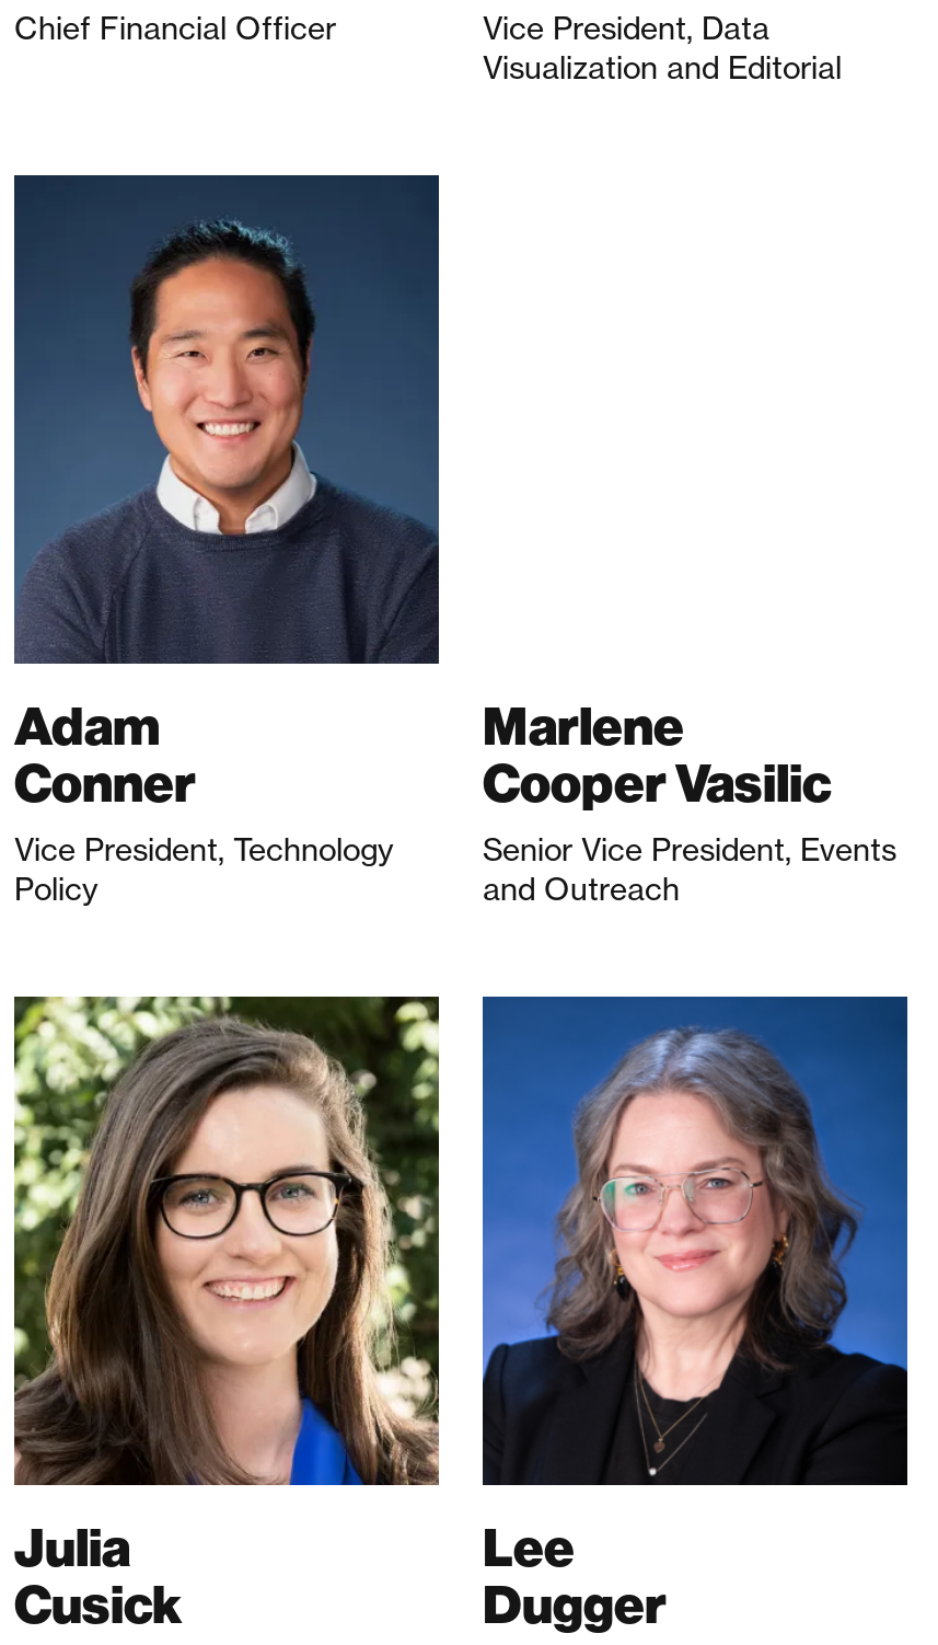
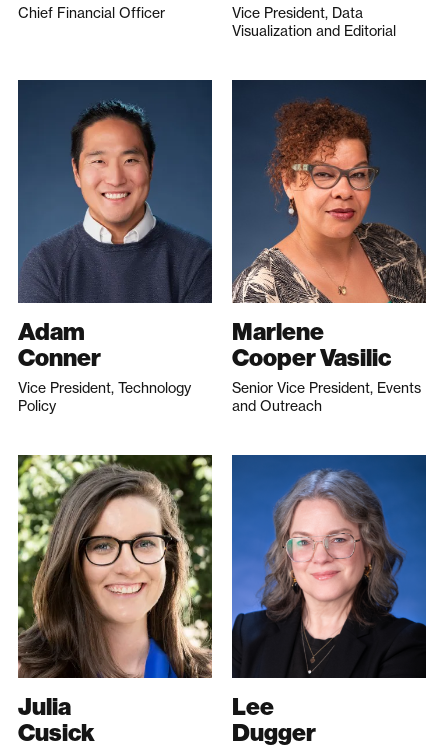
+ [image]
